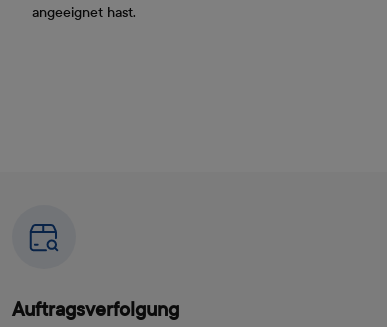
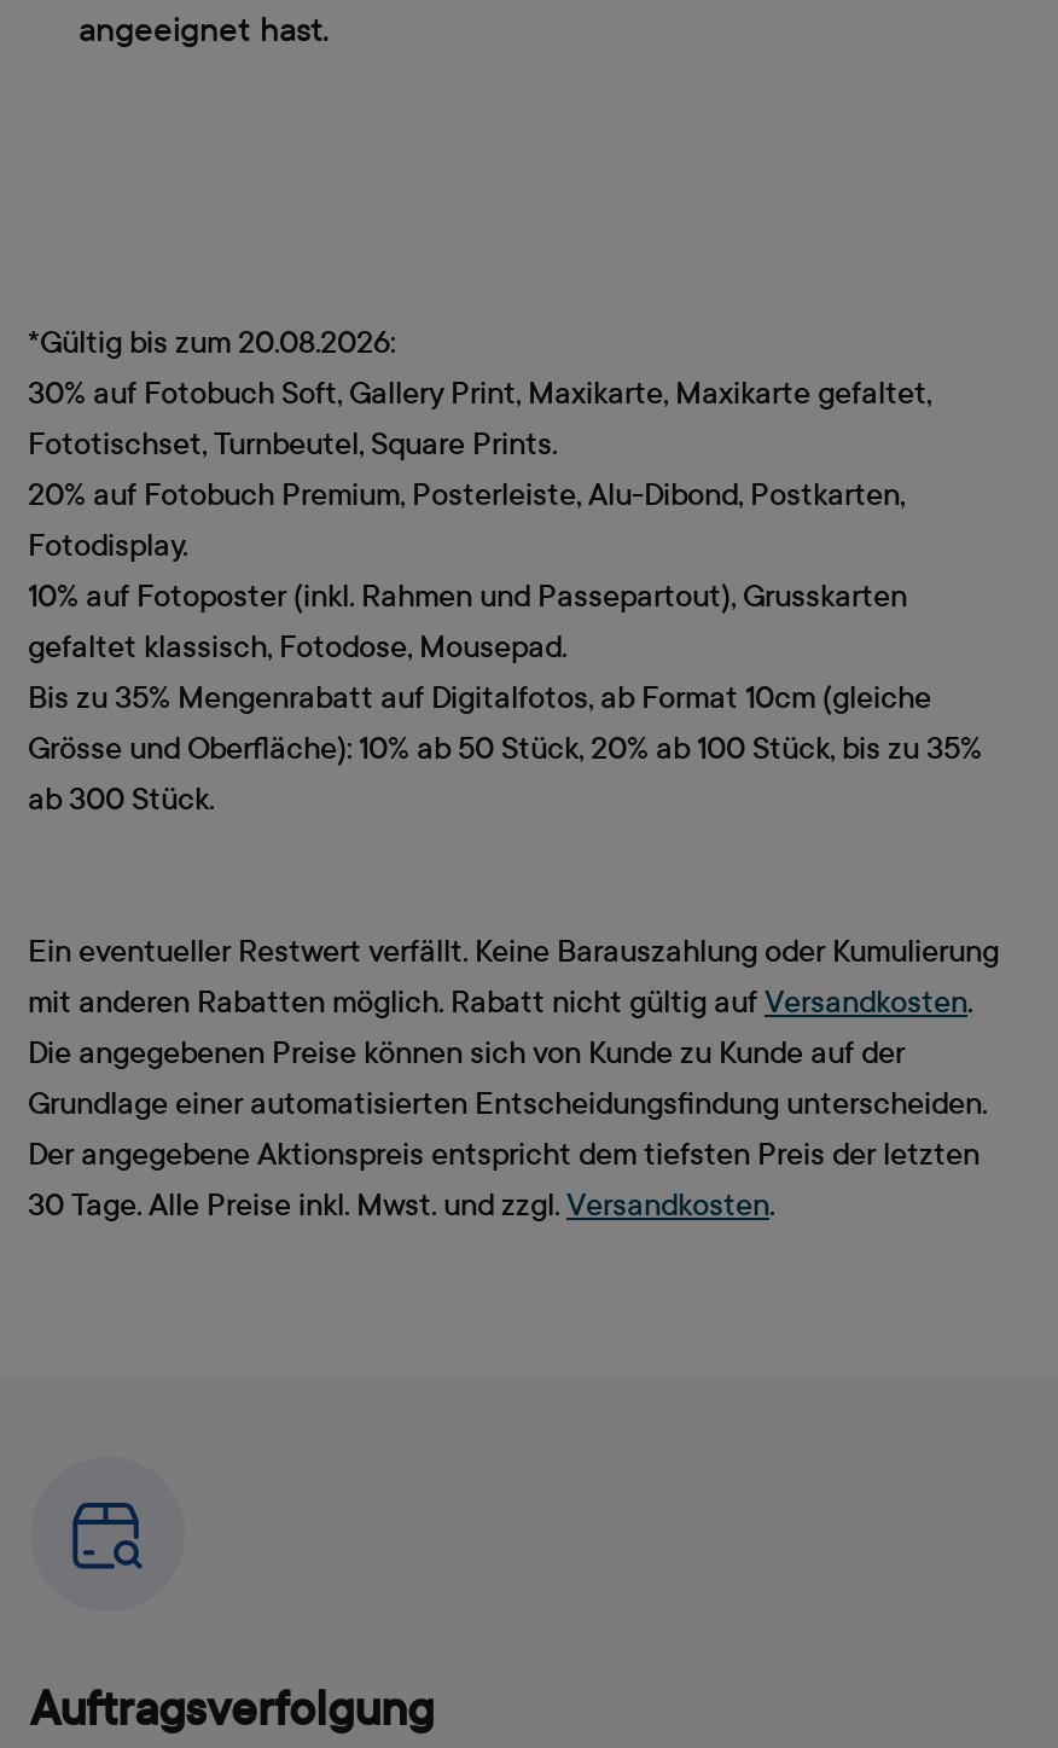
+ *Gültig bis zum 20.08.2026:
+ 30% auf Fotobuch Soft, Gallery Print, Maxikarte, Maxikarte gefaltet,
+ Fototischset, Turnbeutel, Square Prints.
+ 20% auf Fotobuch Premium, Posterleiste, Alu-Dibond, Postkarten,
+ Fotodisplay.
+ 10% auf Fotoposter (inkl. Rahmen und Passepartout), Grusskarten
+ gefaltet klassisch, Fotodose, Mousepad.
+ Bis zu 35% Mengenrabatt auf Digitalfotos, ab Format 10cm (gleiche
+ Grösse und Oberfläche): 10% ab 50 Stück, 20% ab 100 Stück, bis zu 35%
+ ab 300 Stück.

+ Ein eventueller Restwert verfällt. Keine Barauszahlung oder Kumulierung
+ mit anderen Rabatten möglich. Rabatt nicht gültig auf Versandkosten
+ Die angegebenen Preise können sich von Kunde zu Kunde auf der
+ Grundlage einer automatisierten Entscheidungsfindung unterscheiden.
+ Der angegebene Aktionspreis entspricht dem tiefsten Preis der letzten
+ 30 Tage. Alle Preise inkl. Mwst. und zzgl. Versandkosten
